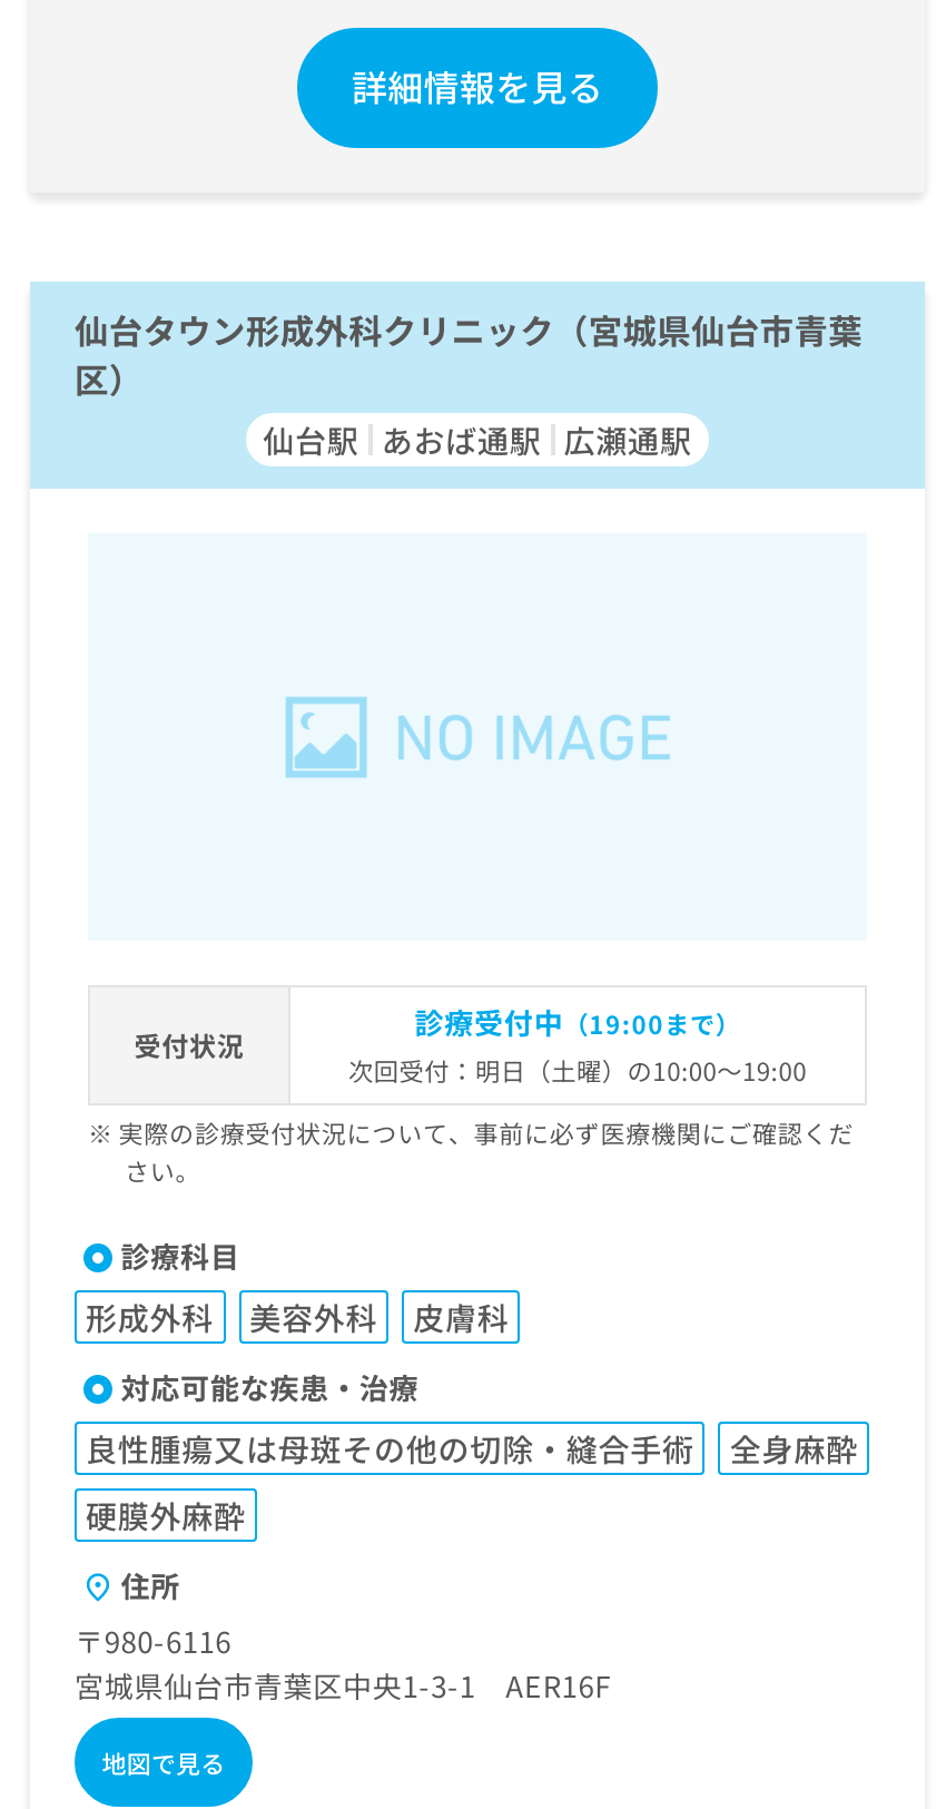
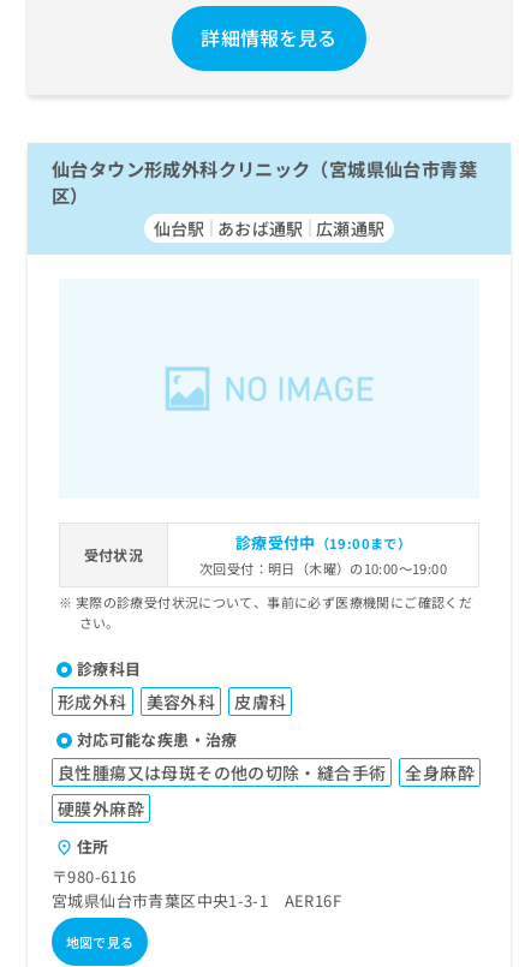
- 次回受付：明日（土曜）の10:00～19:00
+ 次回受付：明日（木曜）の10:00～19:00
